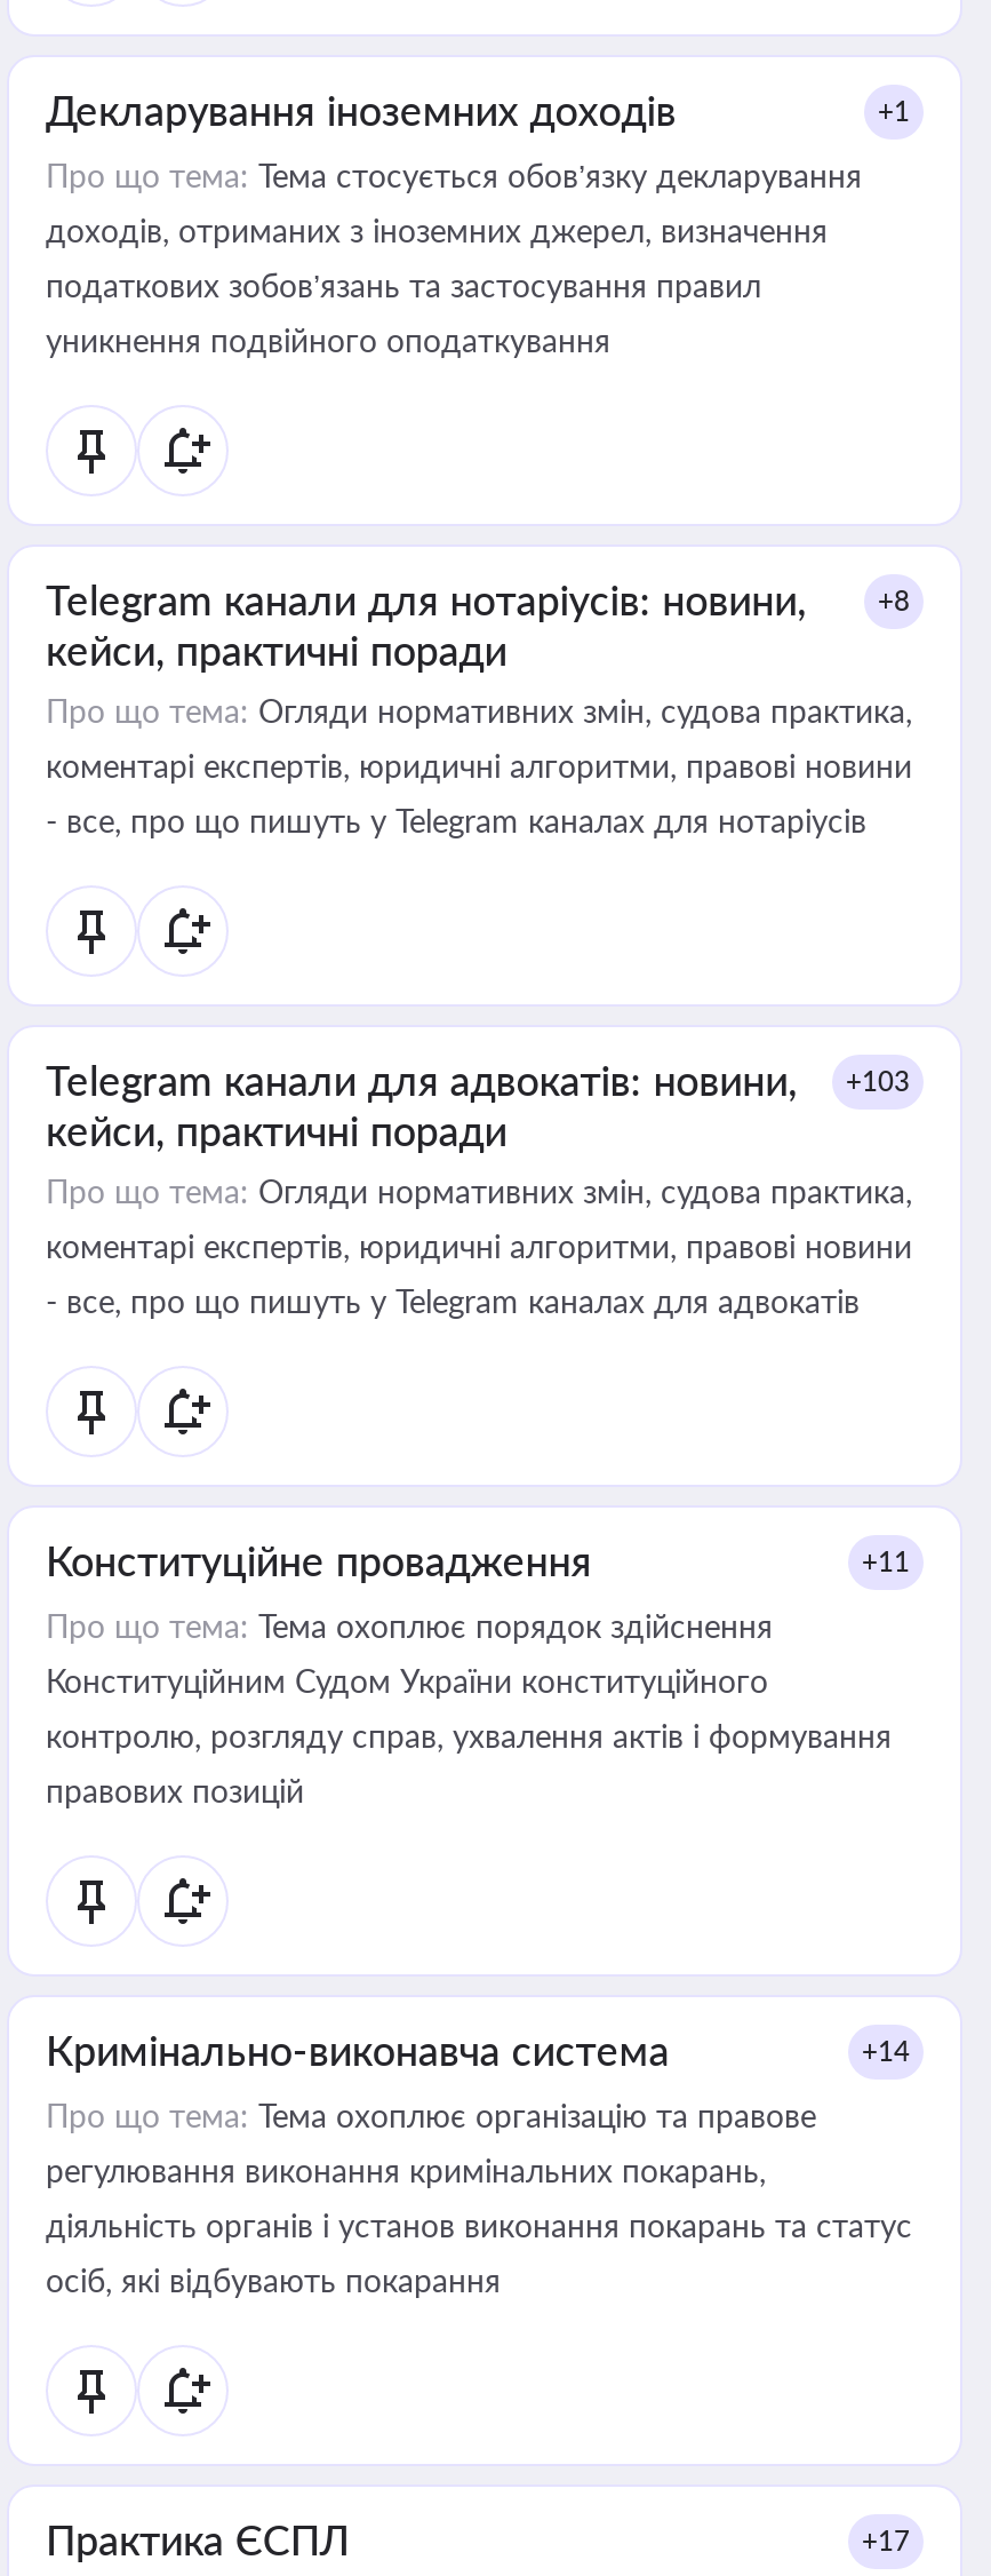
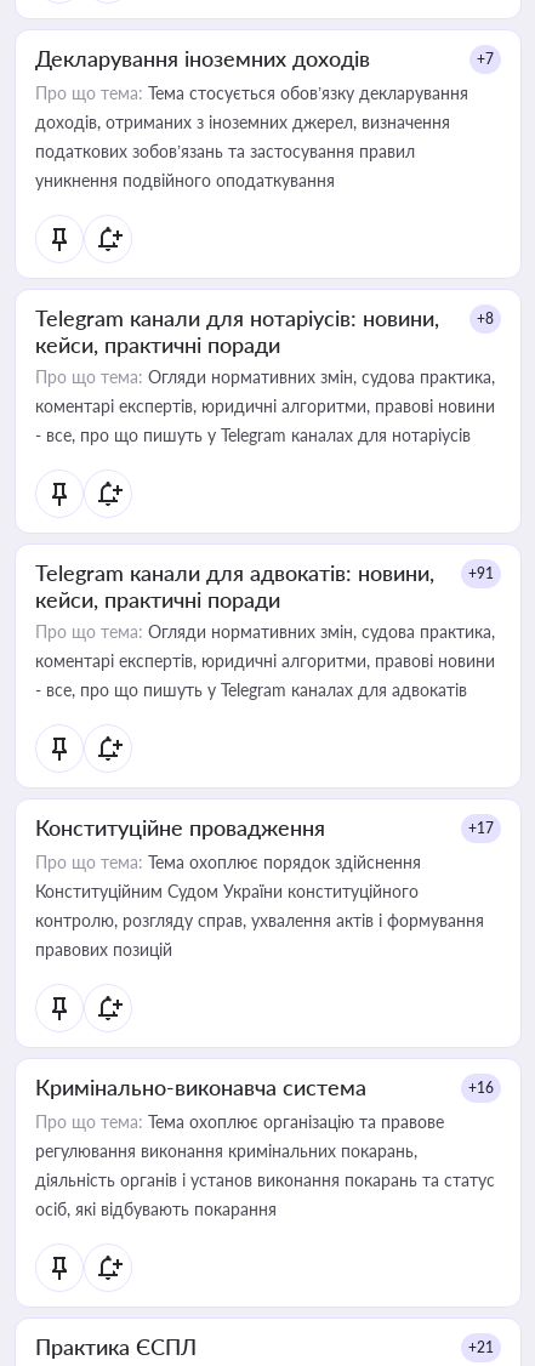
- +1
+ +7

- Telegram канали для адвокатів: новини, +103
+ Telegram канали для адвокатів: новини, +91

- +11
+ +17

- +14
+ +16

- +17
+ +21
